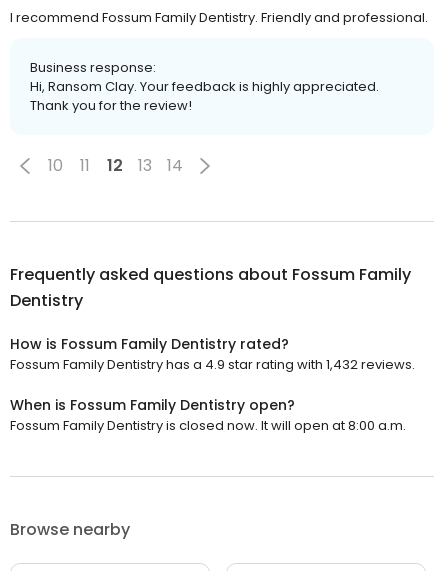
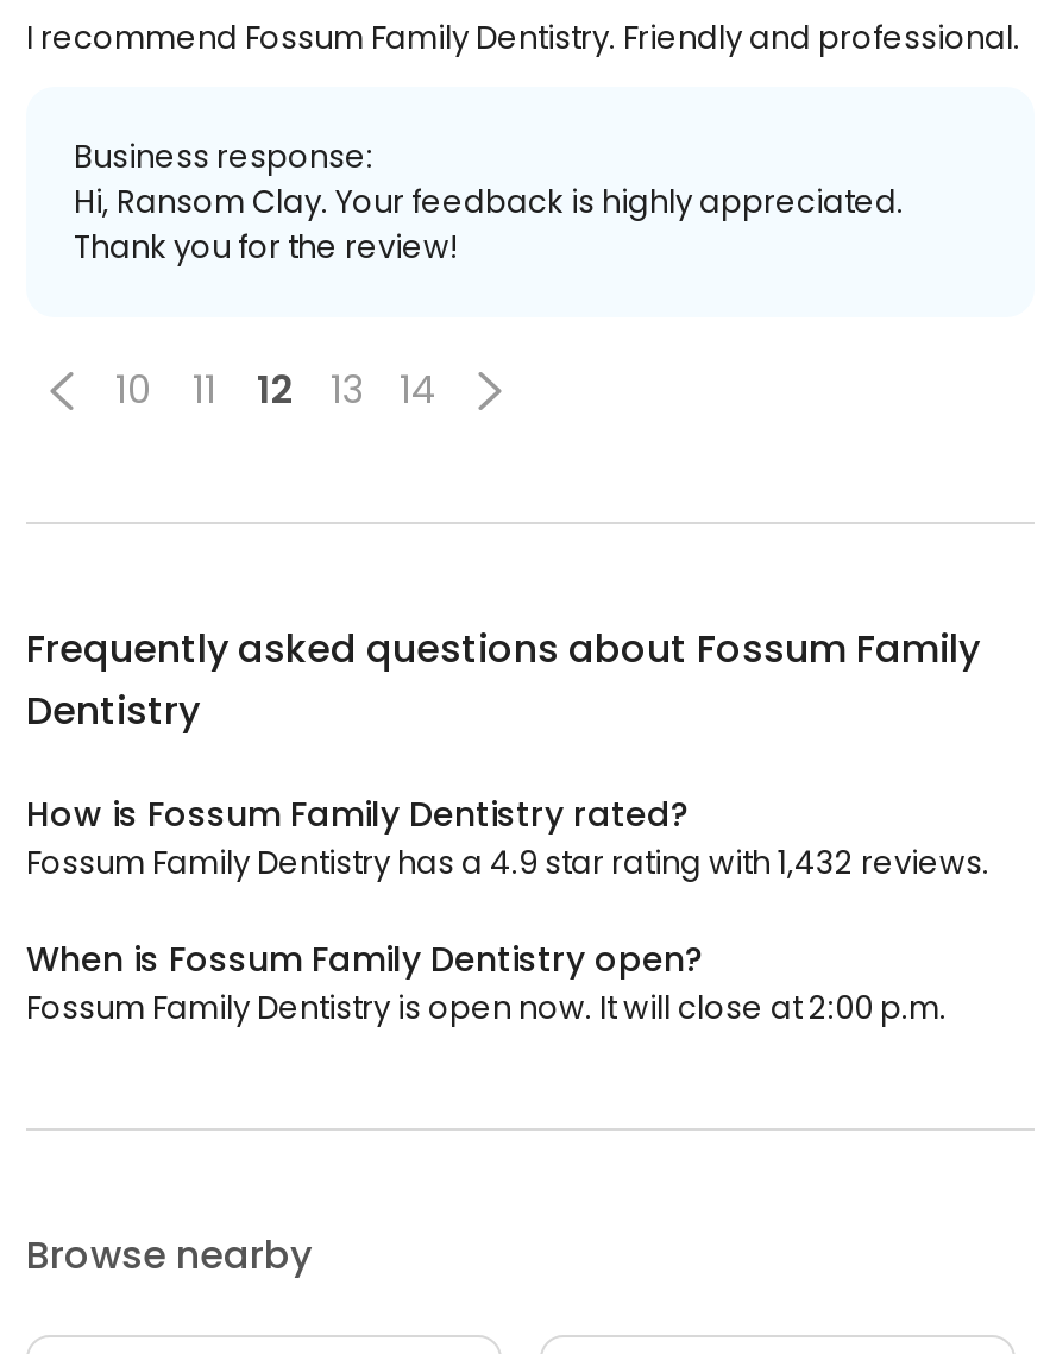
- Fossum Family Dentistry is closed now. It will open at 8:00 a.m.
+ Fossum Family Dentistry is open now. It will close at 2:00 p.m.
